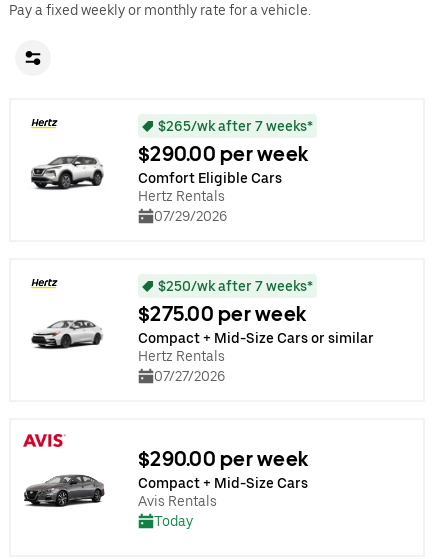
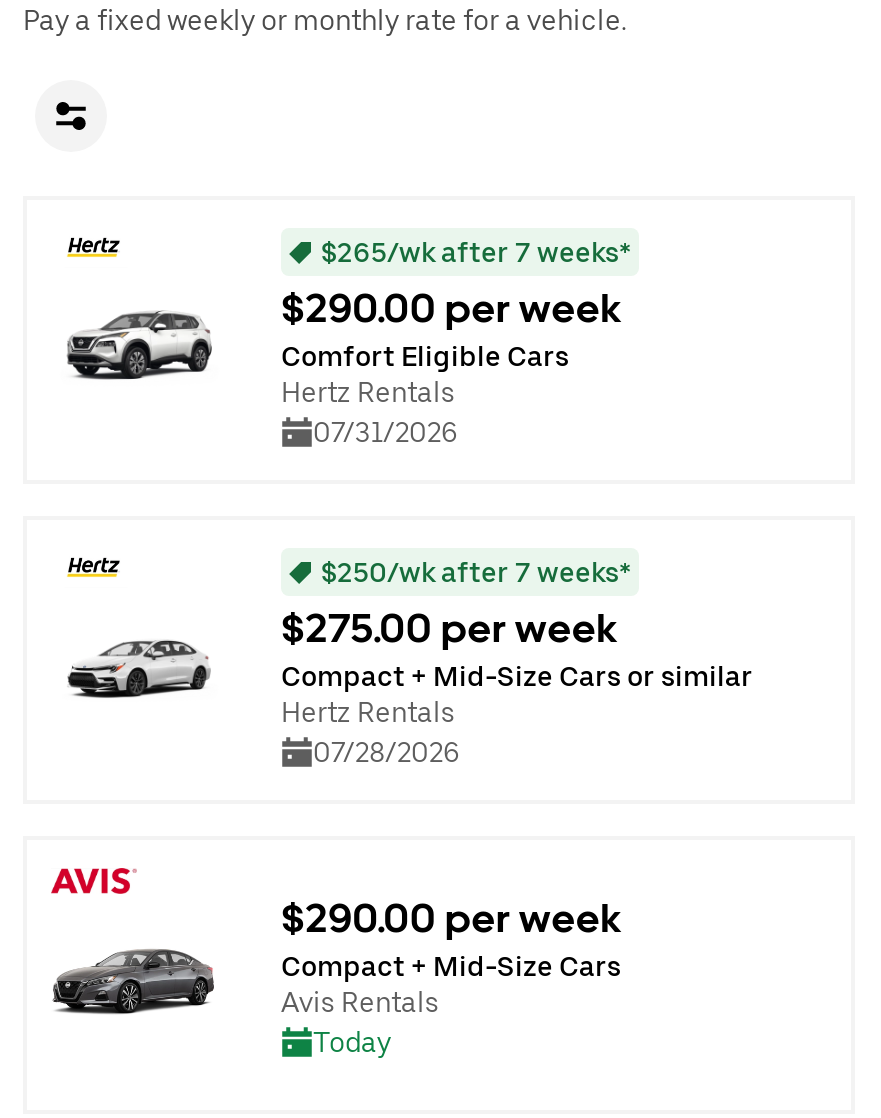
- 07/29/2026
+ 07/31/2026

- 07/27/2026
+ 07/28/2026
